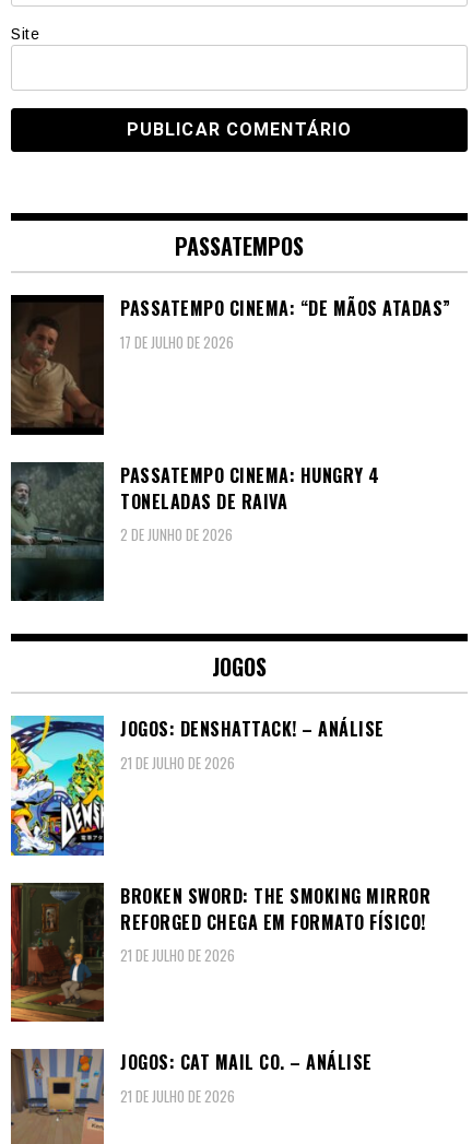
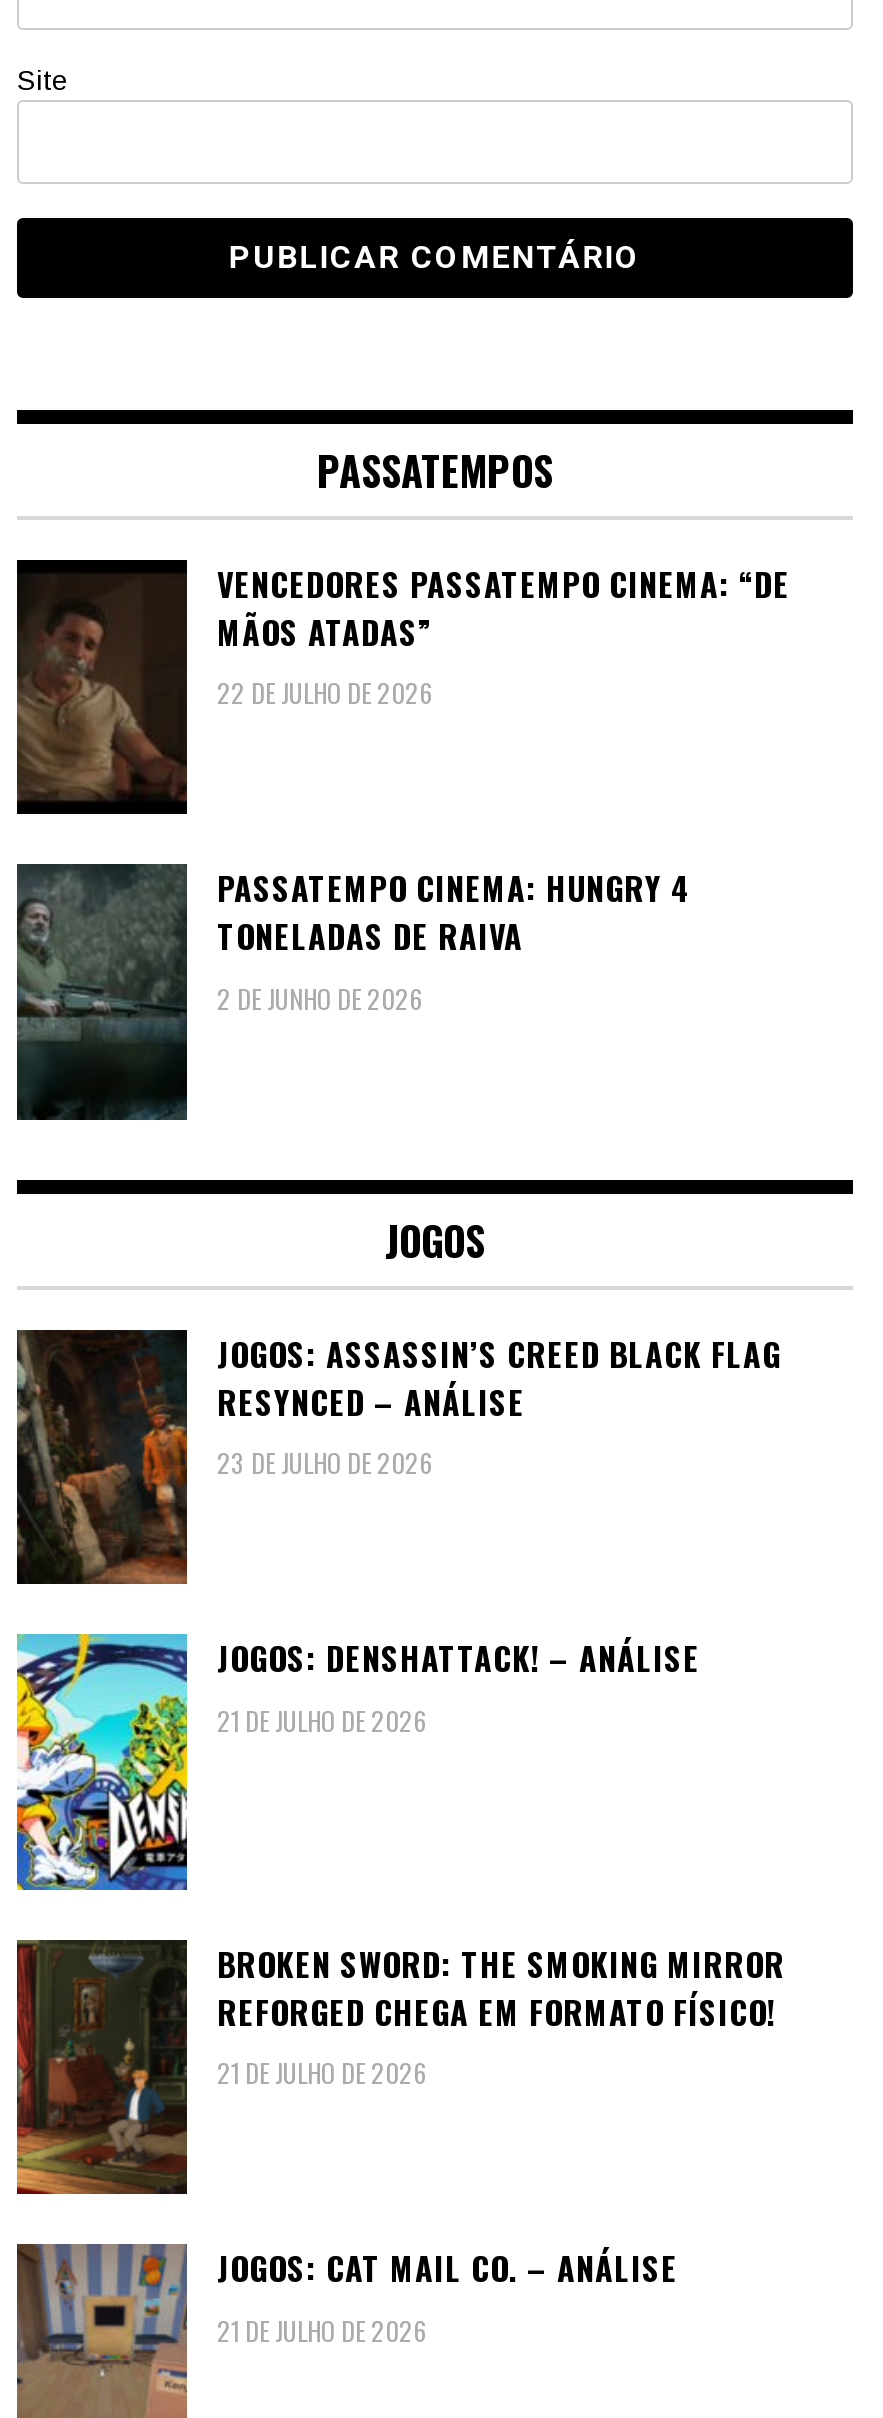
- PASSATEMPO CINEMA: “DE MÃOS ATADAS”
- 17 DE JULHO DE 2026
+ VENCEDORES PASSATEMPO CINEMA: “DE
+ MÃOS ATADAS”
+ 22 DE JULHO DE 2026

+ [image]
+ JOGOS: ASSASSIN’S CREED BLACK FLAG
+ RESYNCED – ANÁLISE
+ 23 DE JULHO DE 2026
